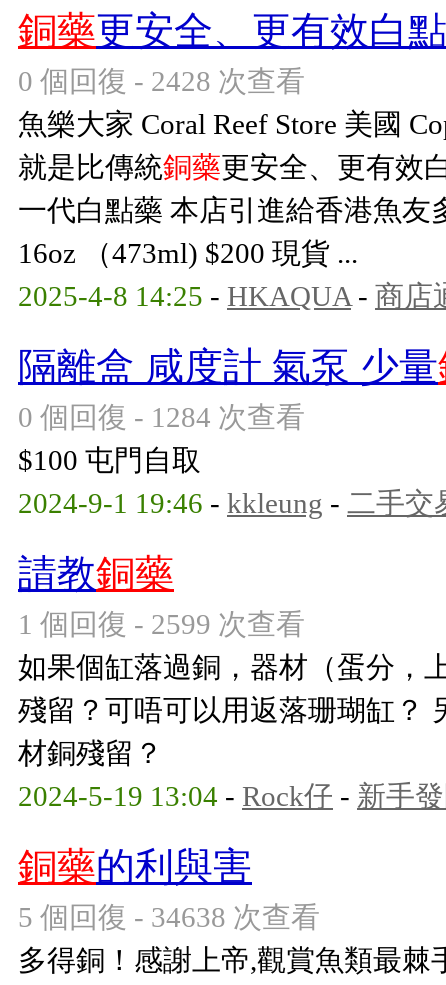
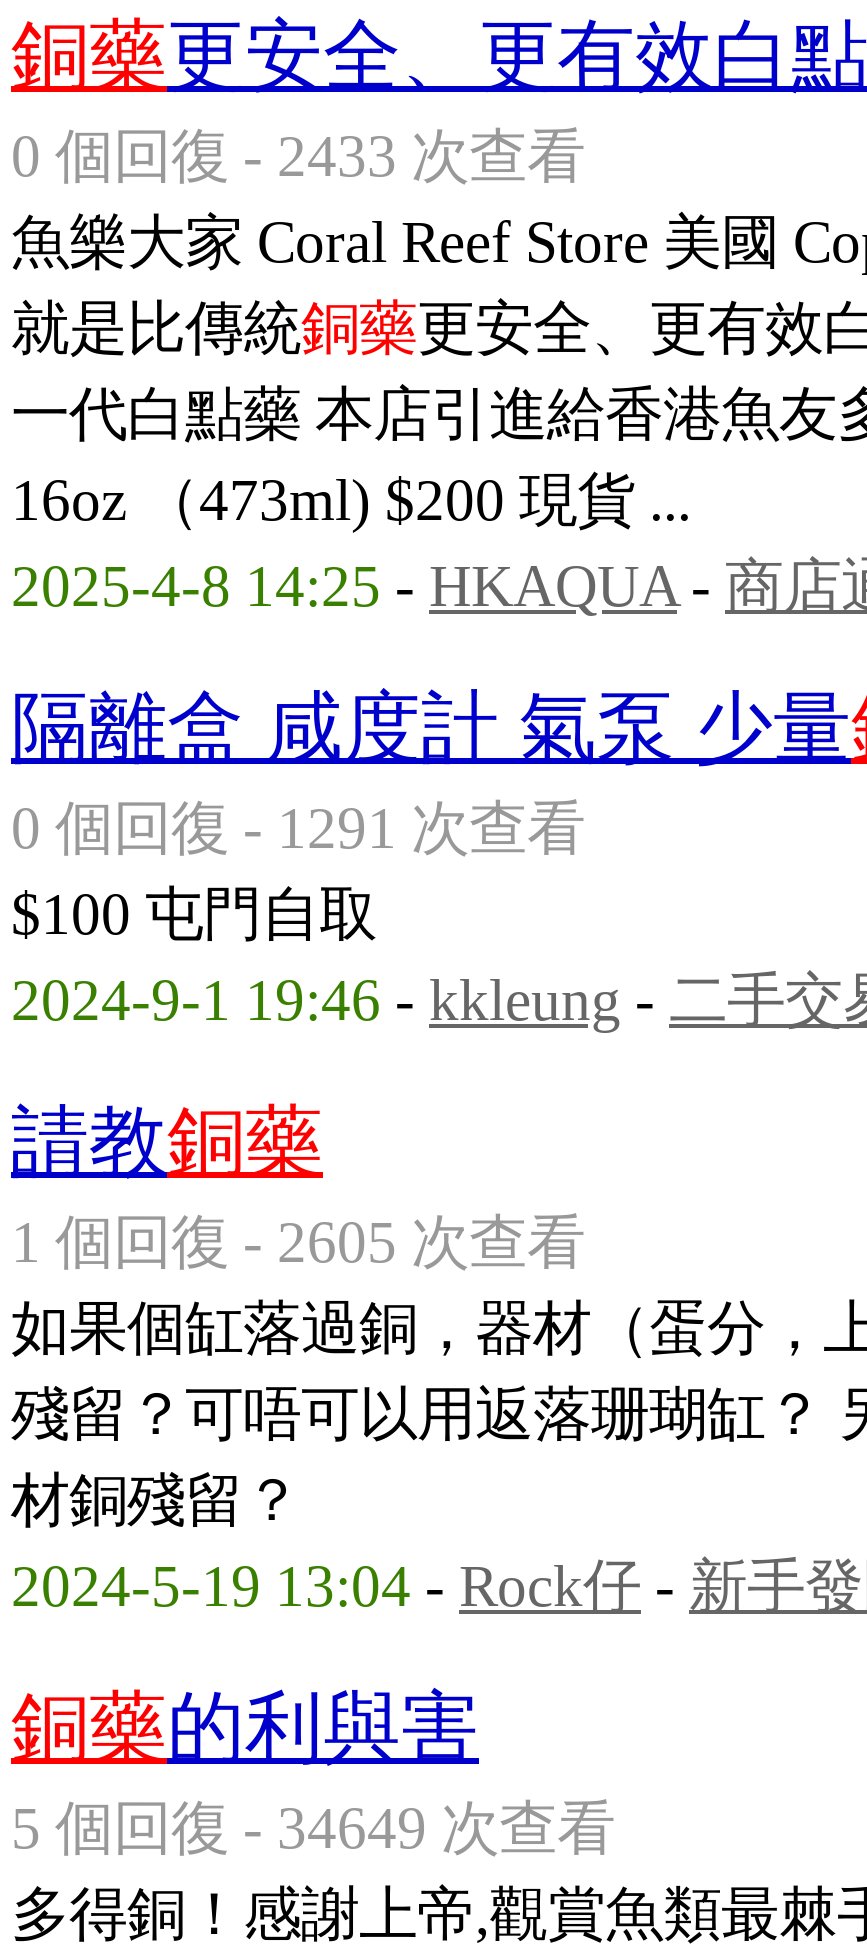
- 0 個回復 - 2428 次查看
+ 0 個回復 - 2433 次查看

- 0 個回復 - 1284 次查看
+ 0 個回復 - 1291 次查看

- 1 個回復 - 2599 次查看
+ 1 個回復 - 2605 次查看

- 5 個回復 - 34638 次查看
+ 5 個回復 - 34649 次查看
